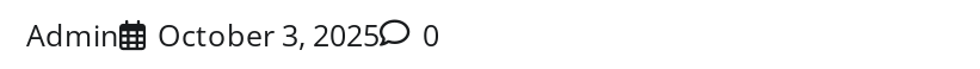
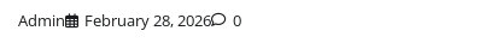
- Admin October 3, 2025 0
+ Admin February 28, 2026 0
